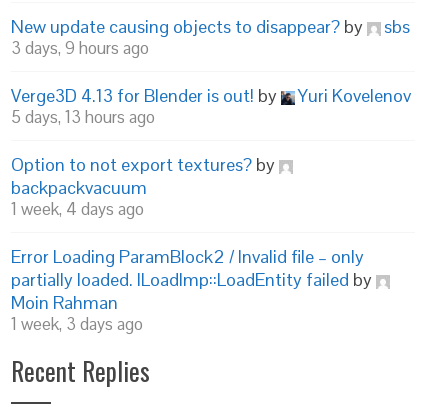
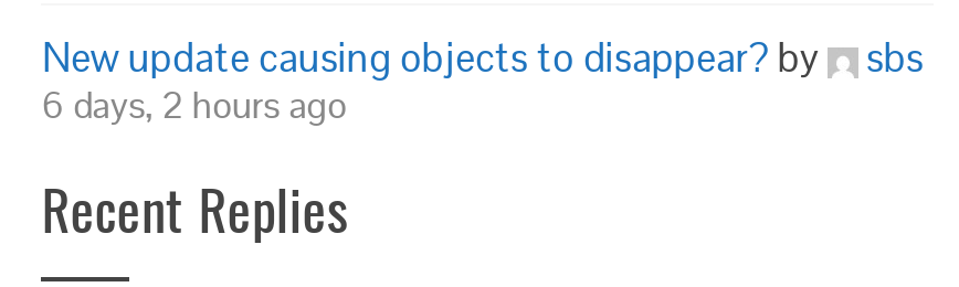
- 3 days, 9 hours ago
- Verge3D 4.13 for Blender is out! by
- Yuri Kovelenov
- 5 days, 13 hours ago
- Option to not export textures? by
- backpackvacuum
- 1 week, 4 days ago
- Error Loading ParamBlock2 / Invalid file – only
- partially loaded. ILoadImp::LoadEntity failed by
- Moin Rahman
- 1 week, 3 days ago
+ 6 days, 2 hours ago
